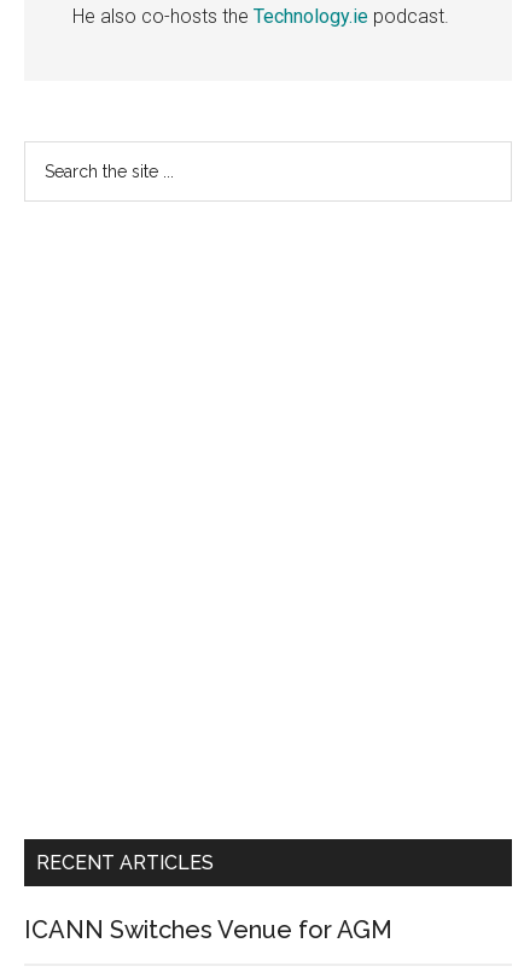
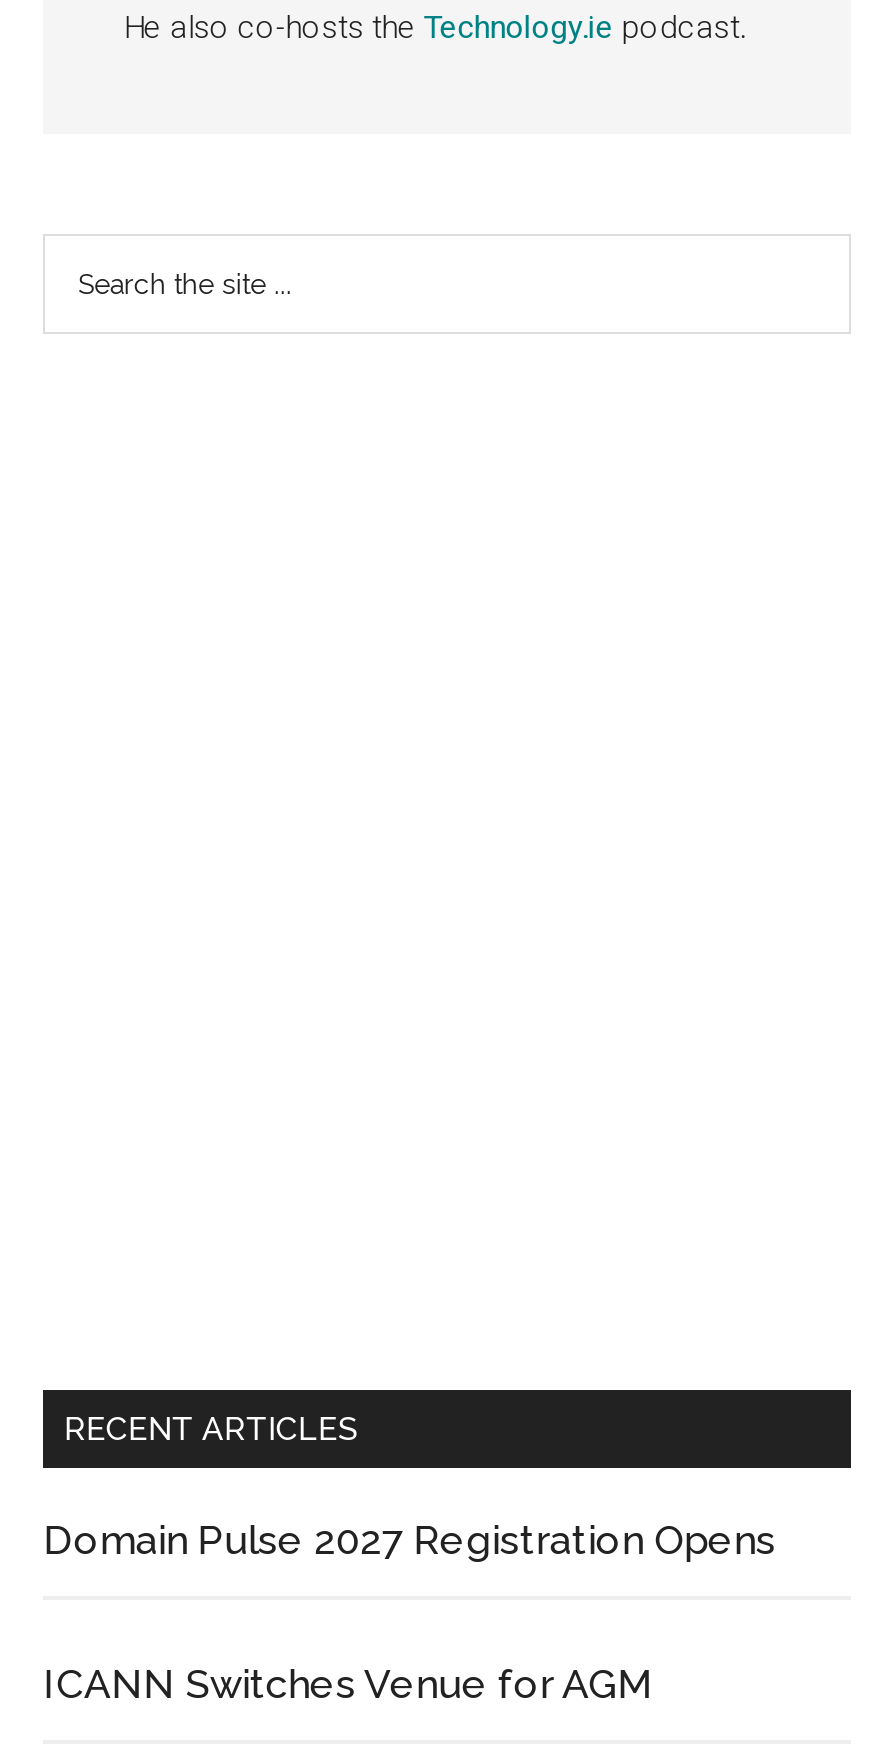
+ Domain Pulse 2027 Registration Opens
